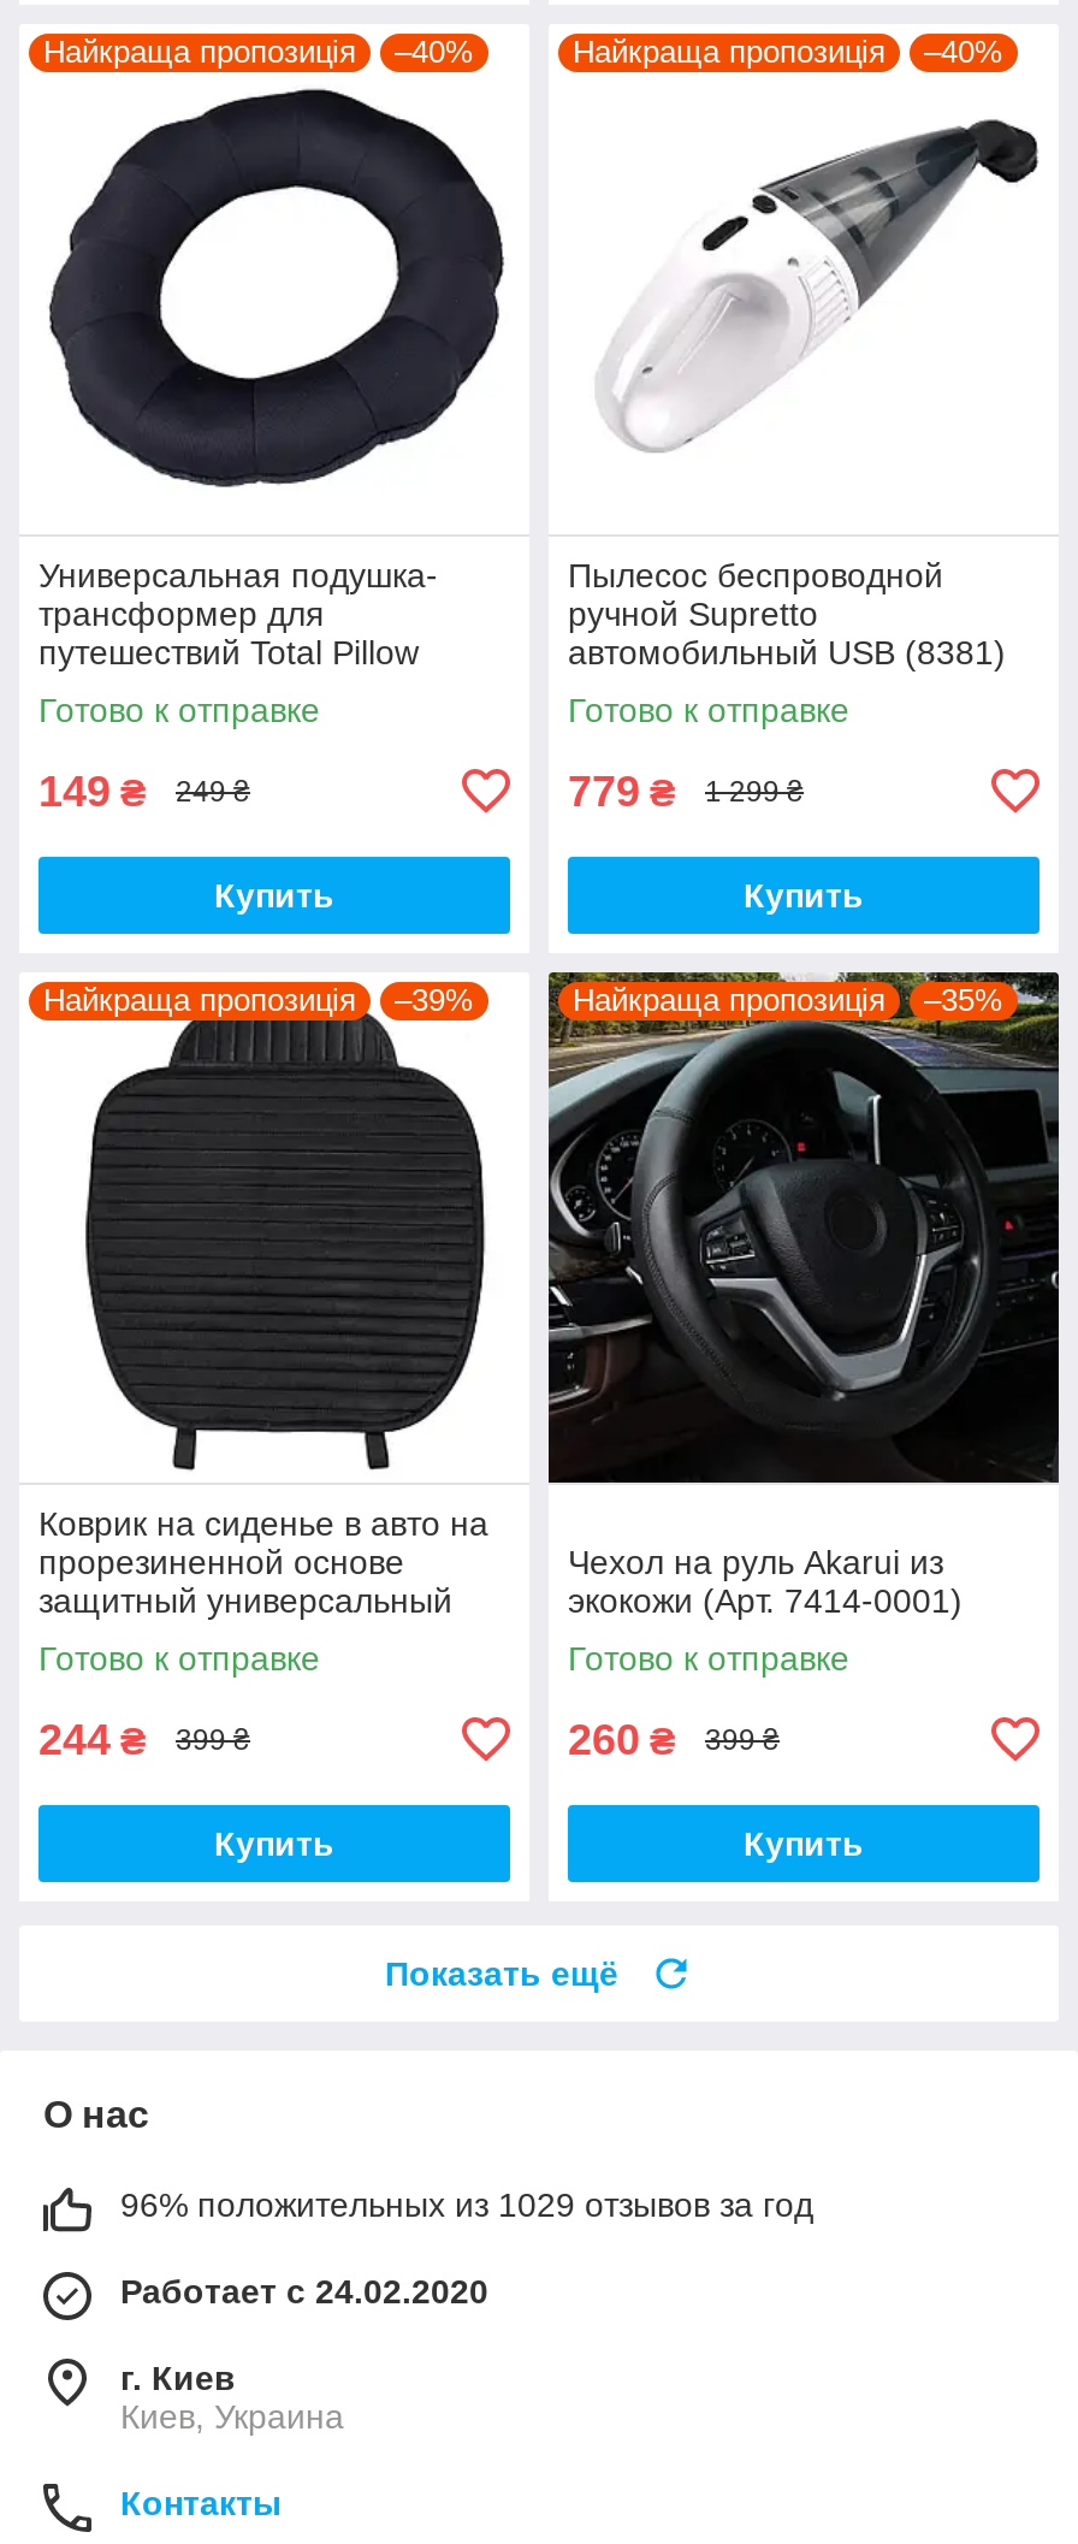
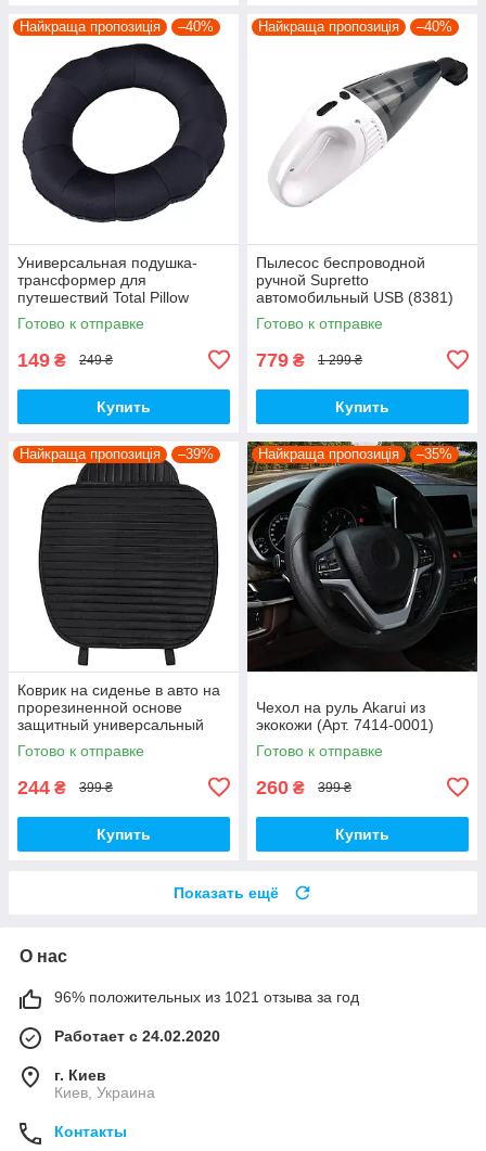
- 96% положительных из 1029 отзывов за год
+ 96% положительных из 1021 отзыва за год
